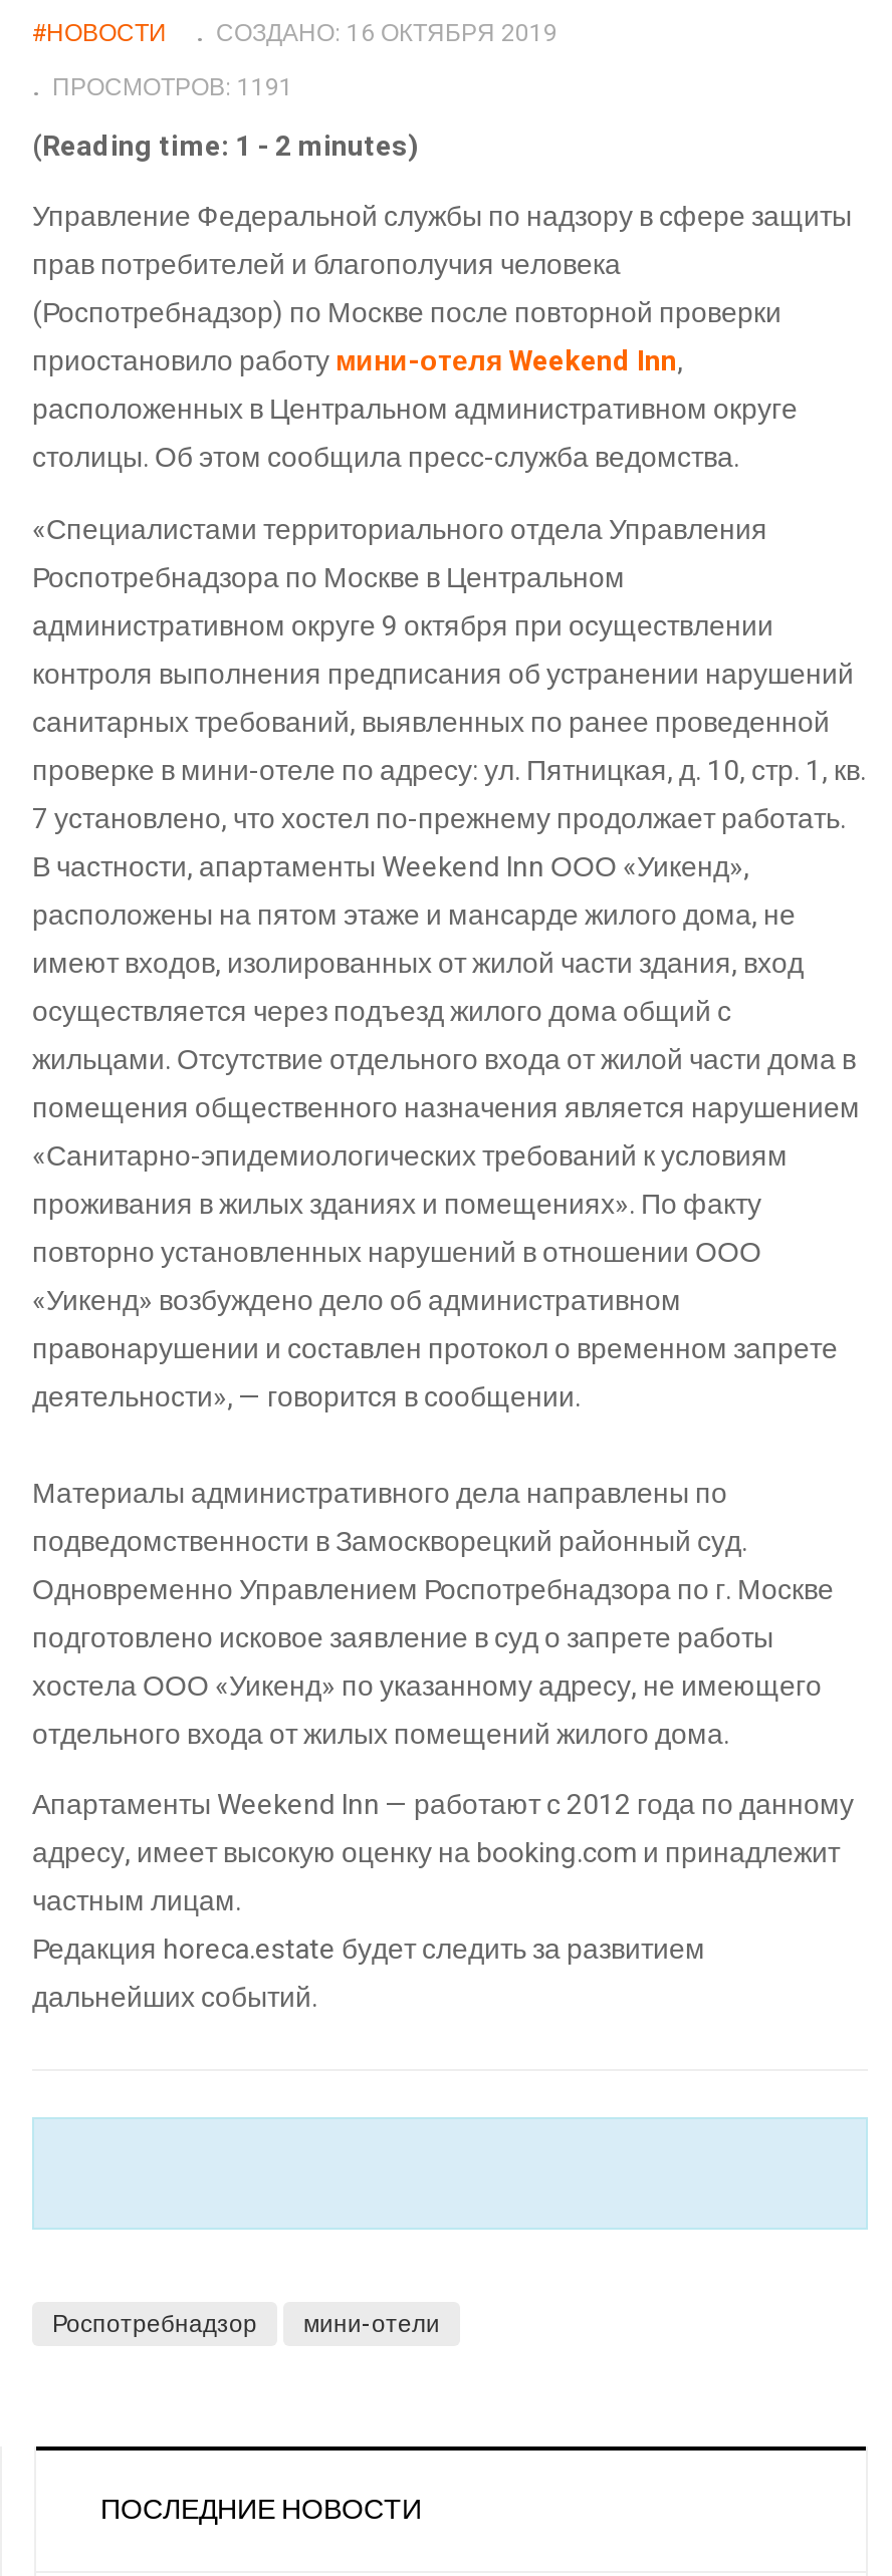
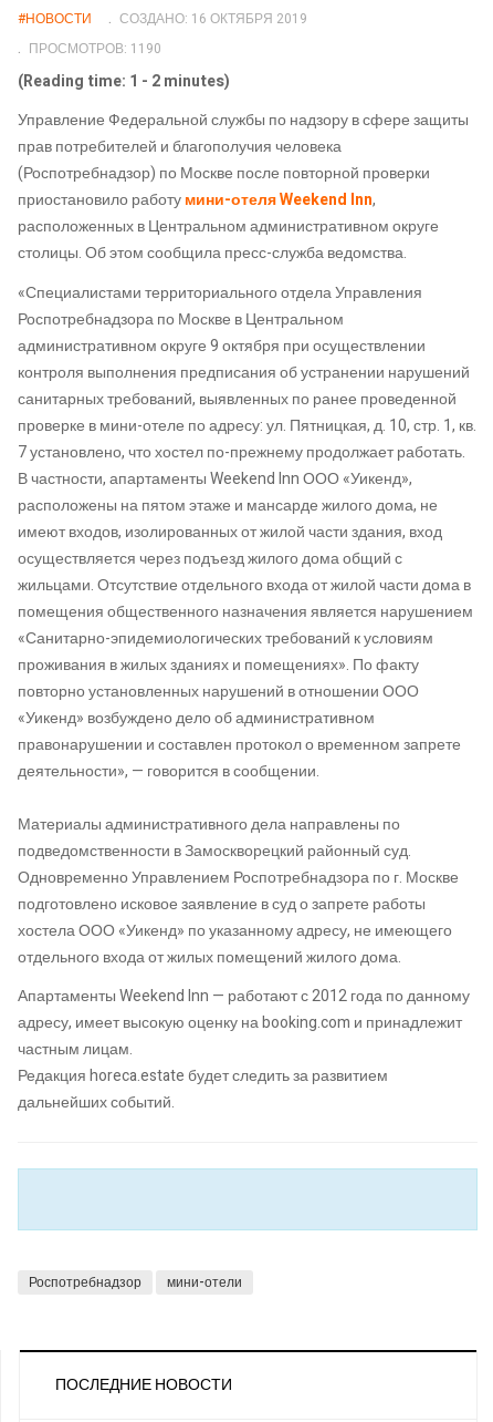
- ПРОСМОТРОВ: 1191
+ ПРОСМОТРОВ: 1190
